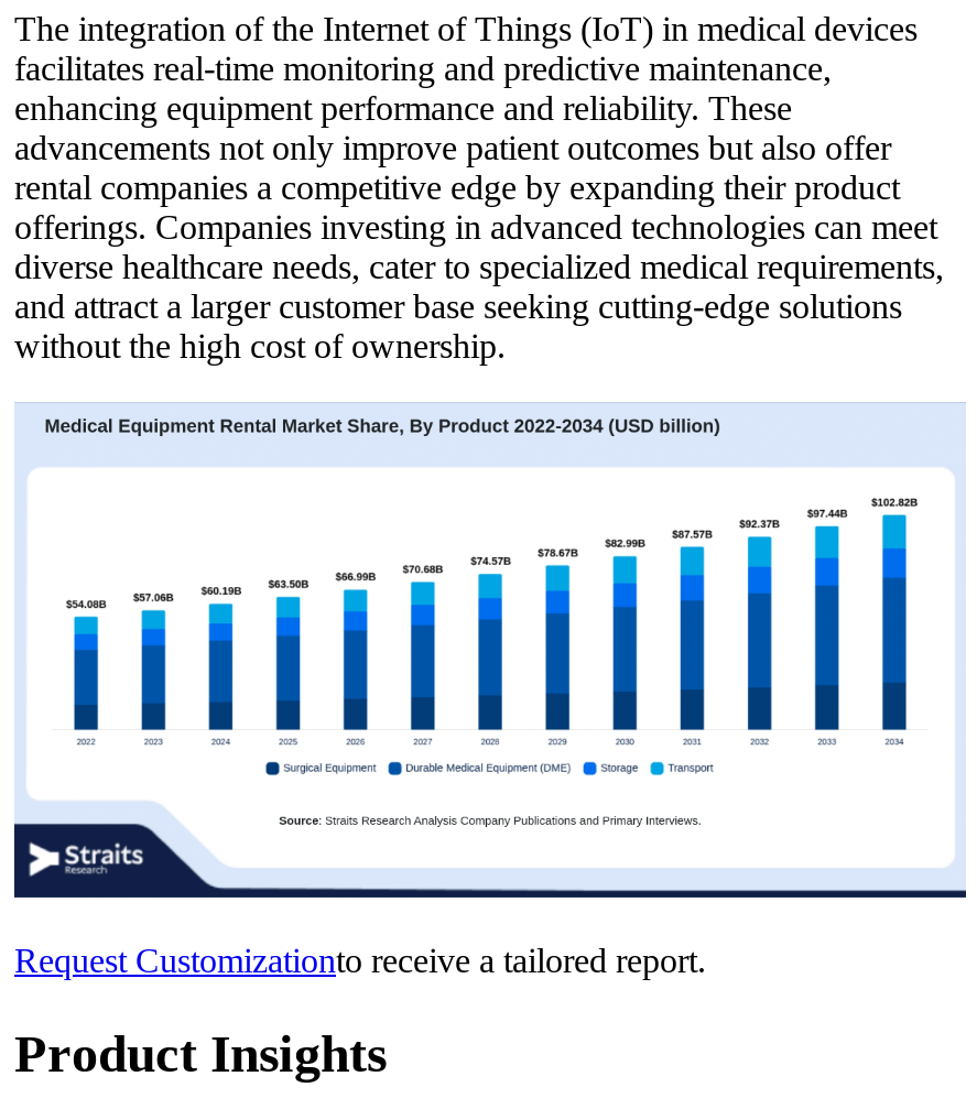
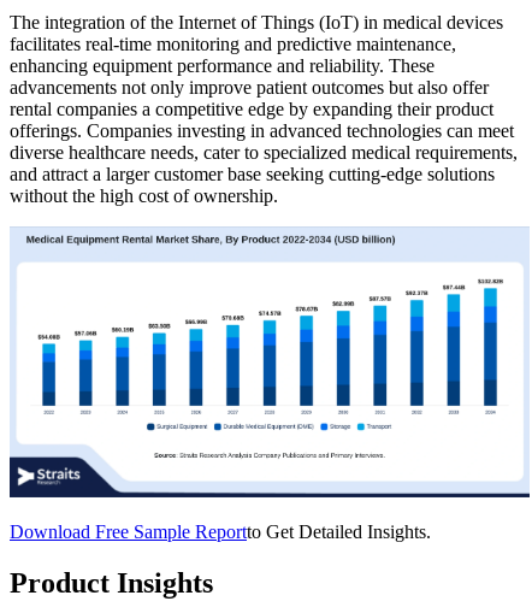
- Request Customizationto receive a tailored report.
+ Download Free Sample Reportto Get Detailed Insights.
